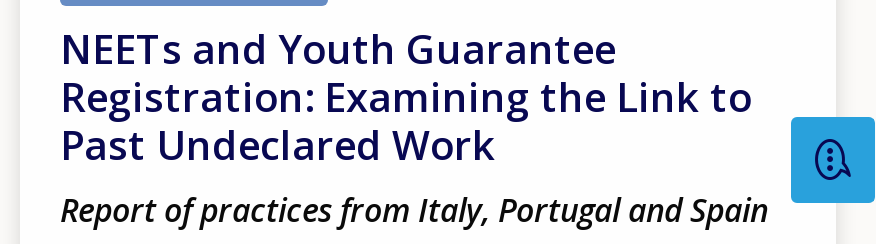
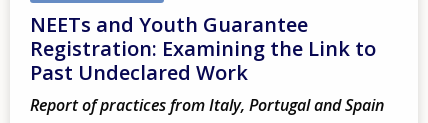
- [image]
